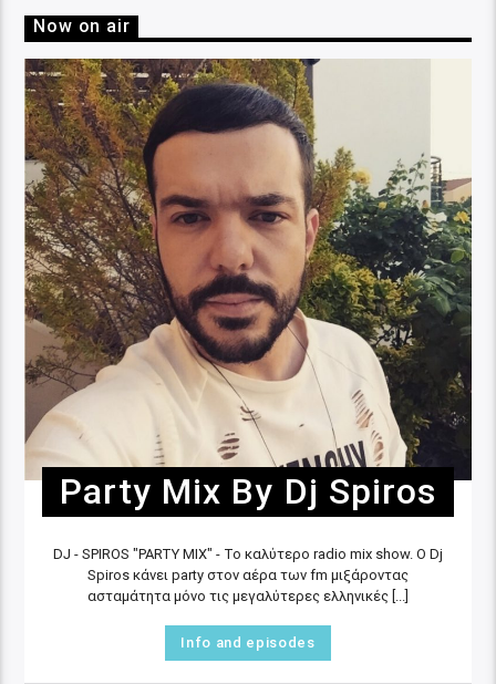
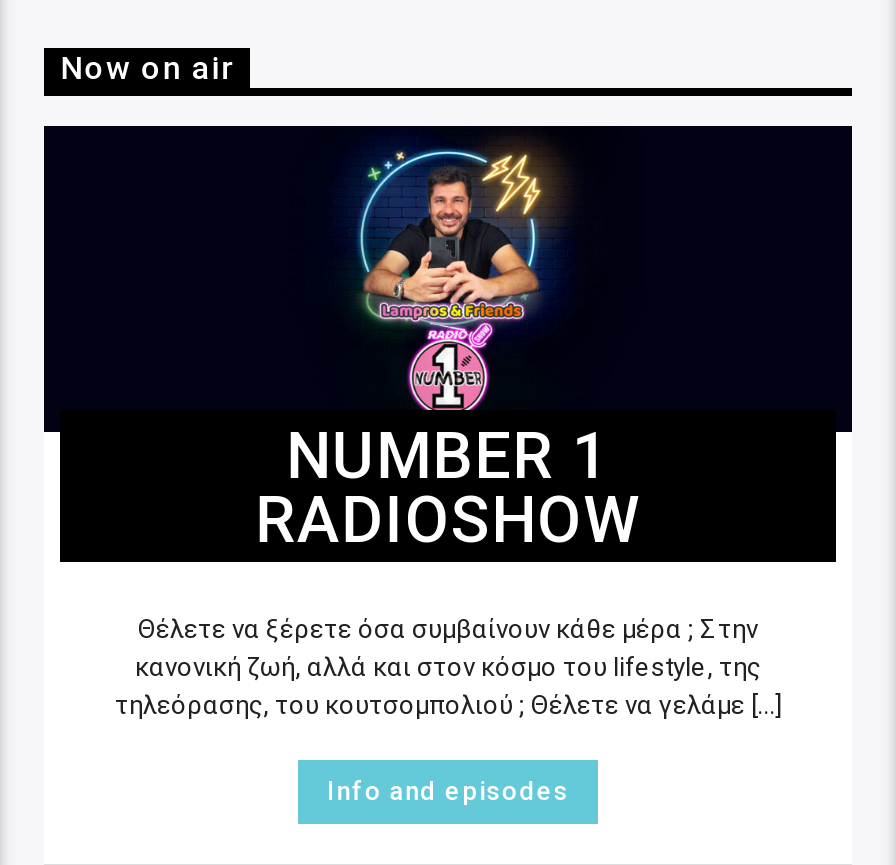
- [image]
- Party Mix By Dj Spiros
+ [image]
+ NUMBER 1
+ RADIOSHOW

- DJ - SPIROS "PARTY MIX" - Το καλύτερο radio mix show. O Dj
- Spiros κάνει party στον αέρα των fm μιξάροντας
- ασταμάτητα μόνο τις μεγαλύτερες ελληνικές [...]
+ Θέλετε να ξέρετε όσα συμβαίνουν κάθε μέρα ; Στην
+ κανονική ζωή, αλλά και στον κόσμο του lifestyle, της
+ τηλεόρασης, του κουτσομπολιού ; Θέλετε να γελάμε [...]
